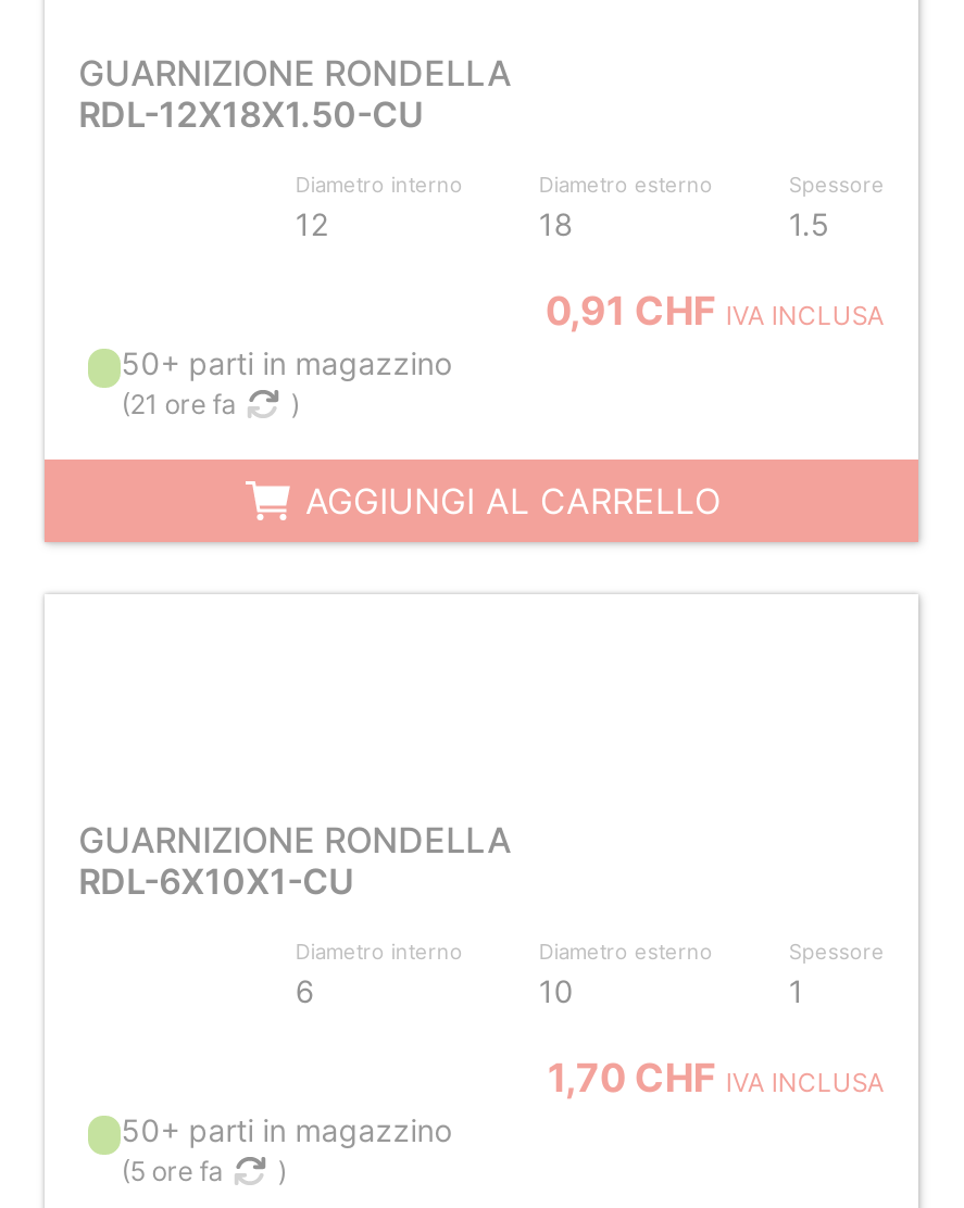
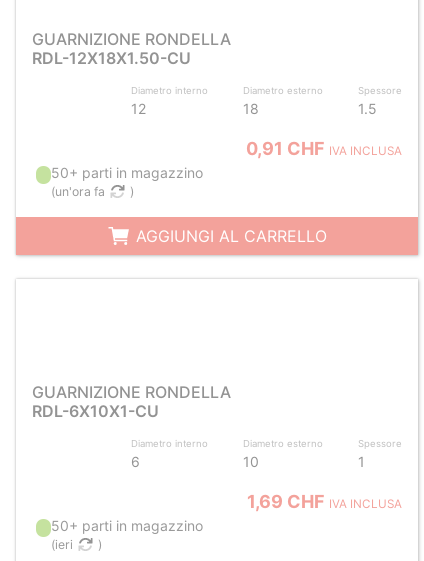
- (21 ore fa
+ (un'ora fa

- 1,70 CHF IVA INCLUSA
+ 1,69 CHF IVA INCLUSA

- (5 ore fa
+ (ieri
